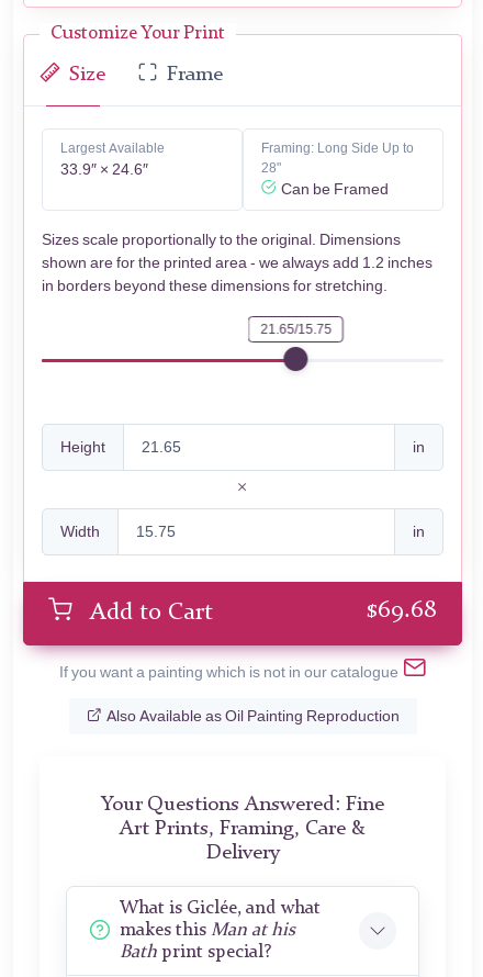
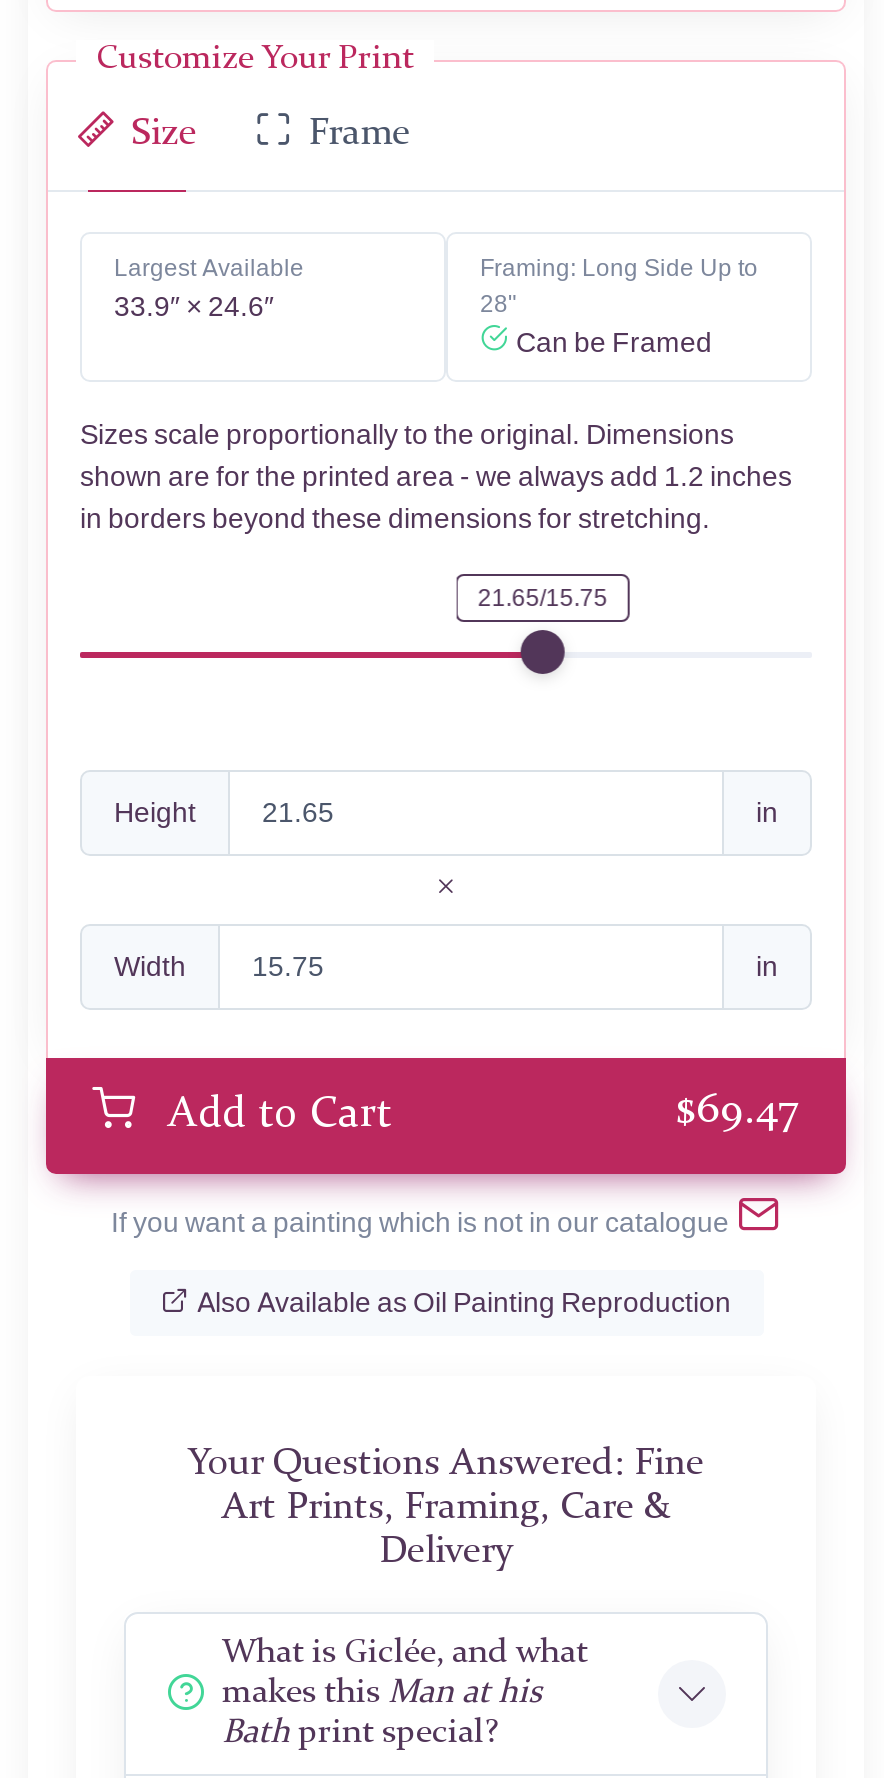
- $69.68
+ $69.47
